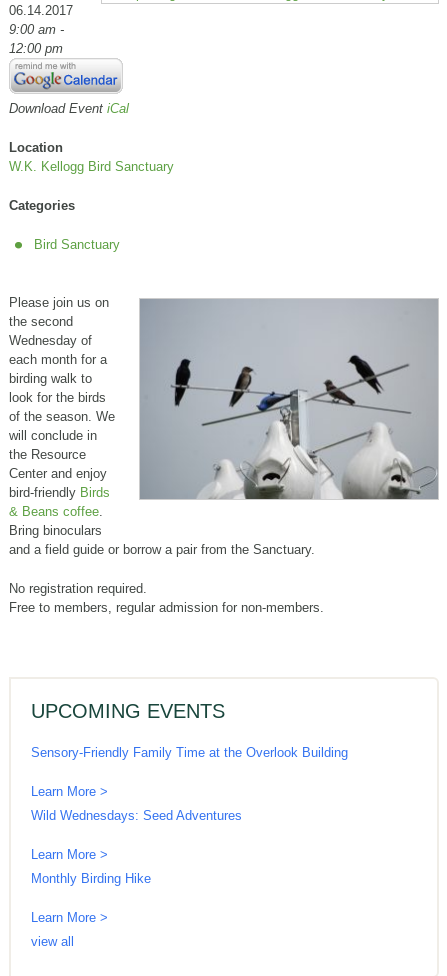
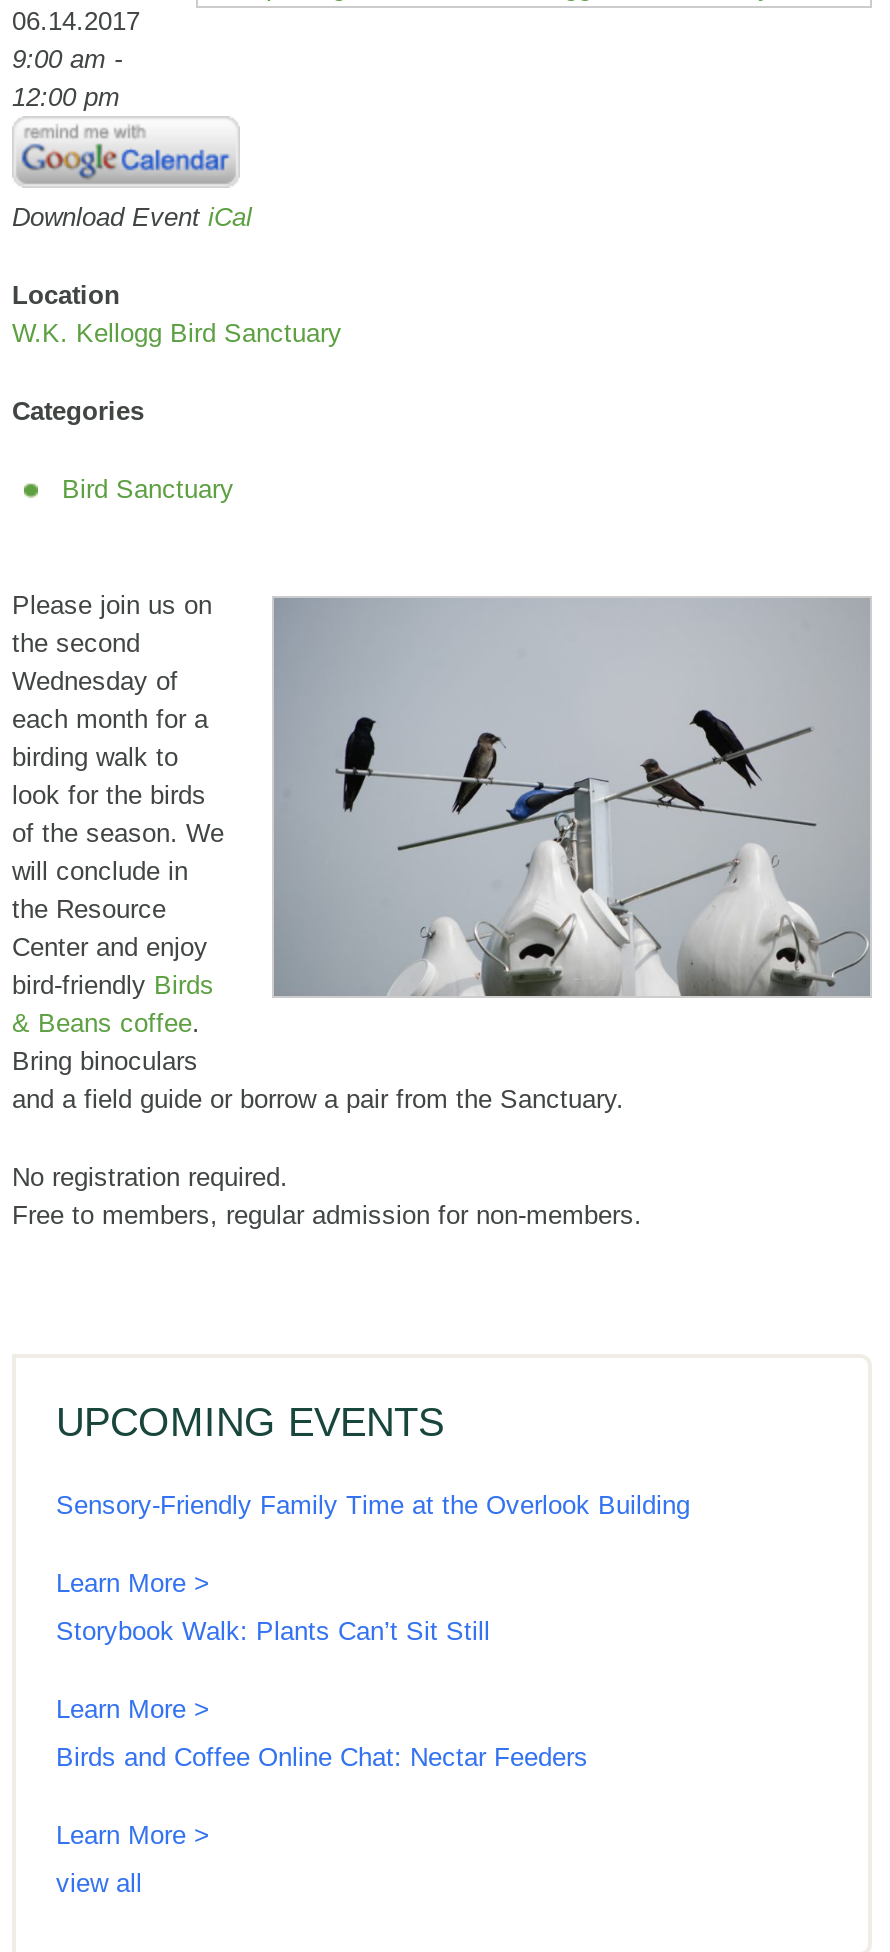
- Wild Wednesdays: Seed Adventures
+ Storybook Walk: Plants Can’t Sit Still

- Monthly Birding Hike
+ Birds and Coffee Online Chat: Nectar Feeders
